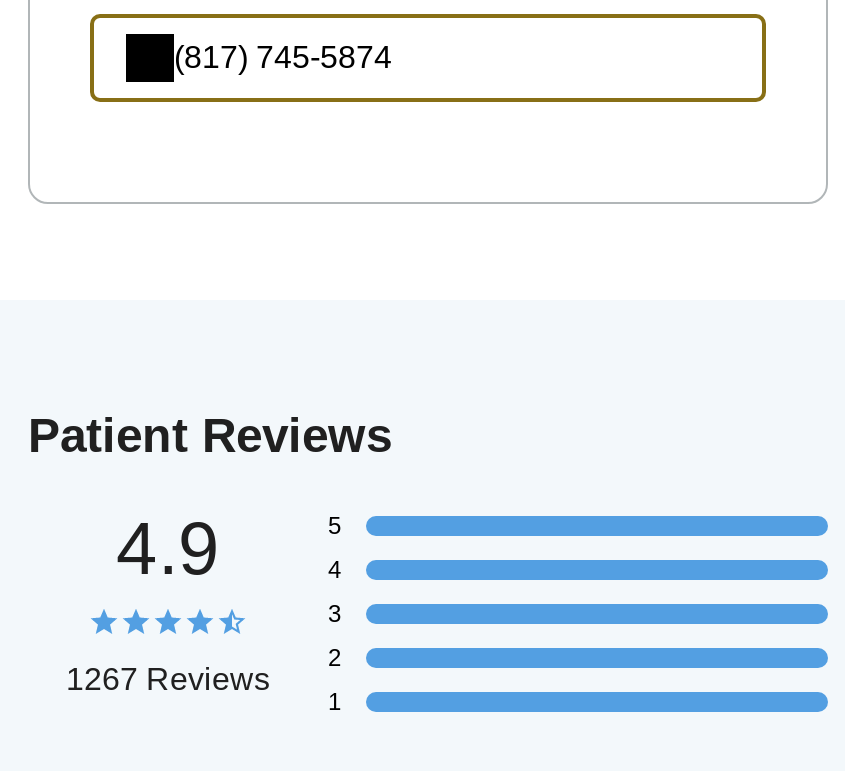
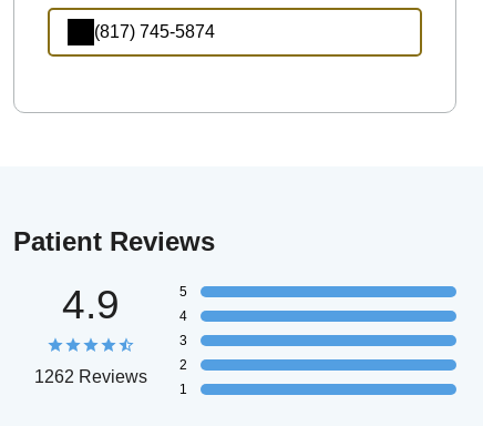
- 1267 Reviews
+ 1262 Reviews
